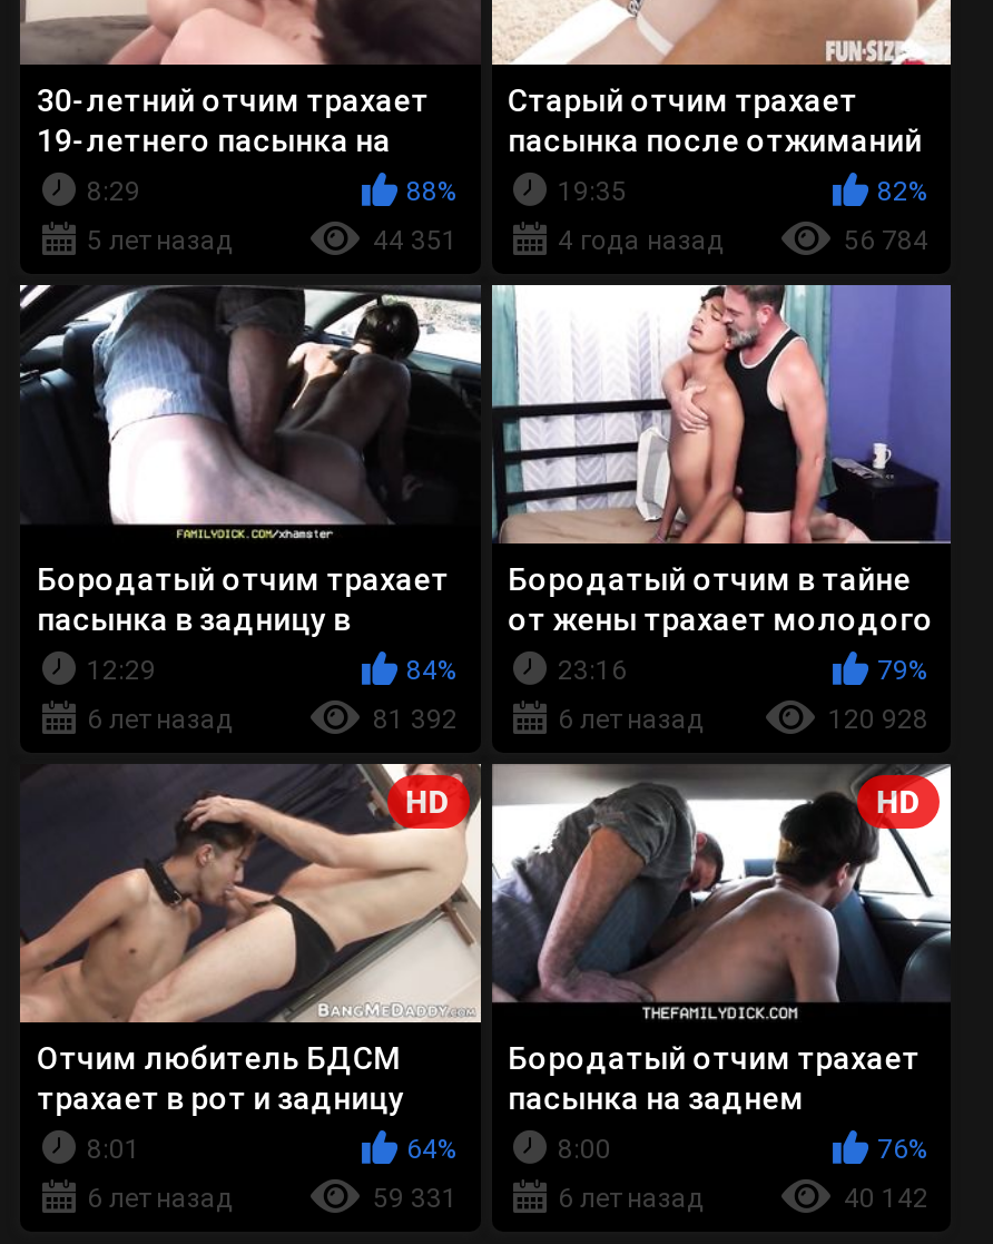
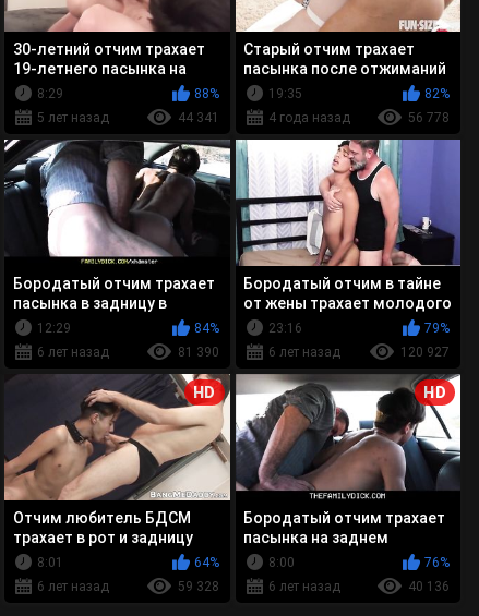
- 44 351
+ 44 341

- 56 784
+ 56 778

- 81 392
+ 81 390

- 120 928
+ 120 927

- 59 331
+ 59 328

- 40 142
+ 40 136
